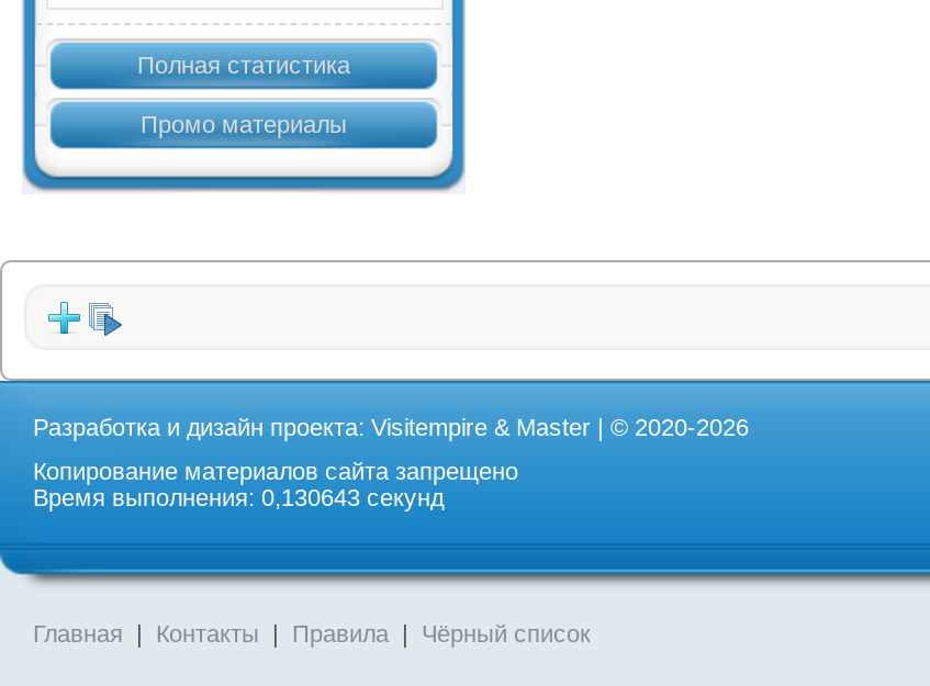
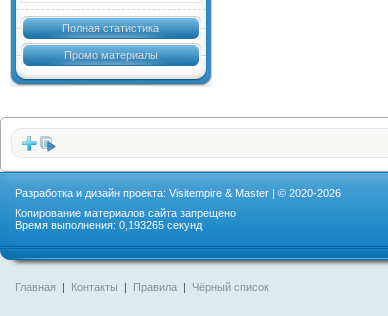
- Время выполнения: 0,130643 секунд
+ Время выполнения: 0,193265 секунд
